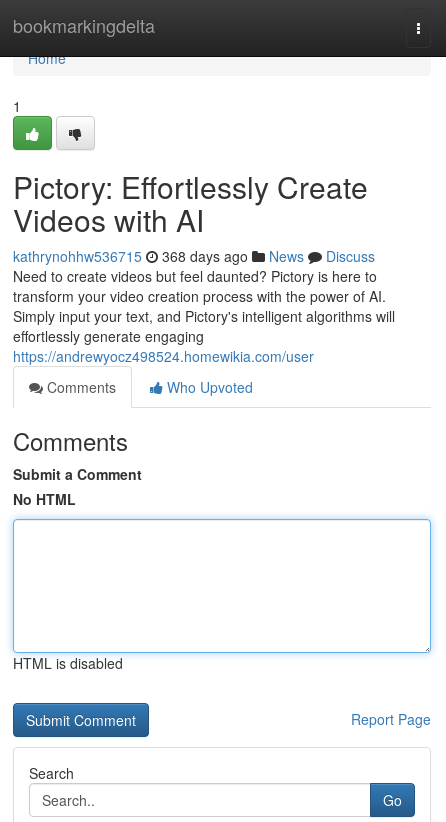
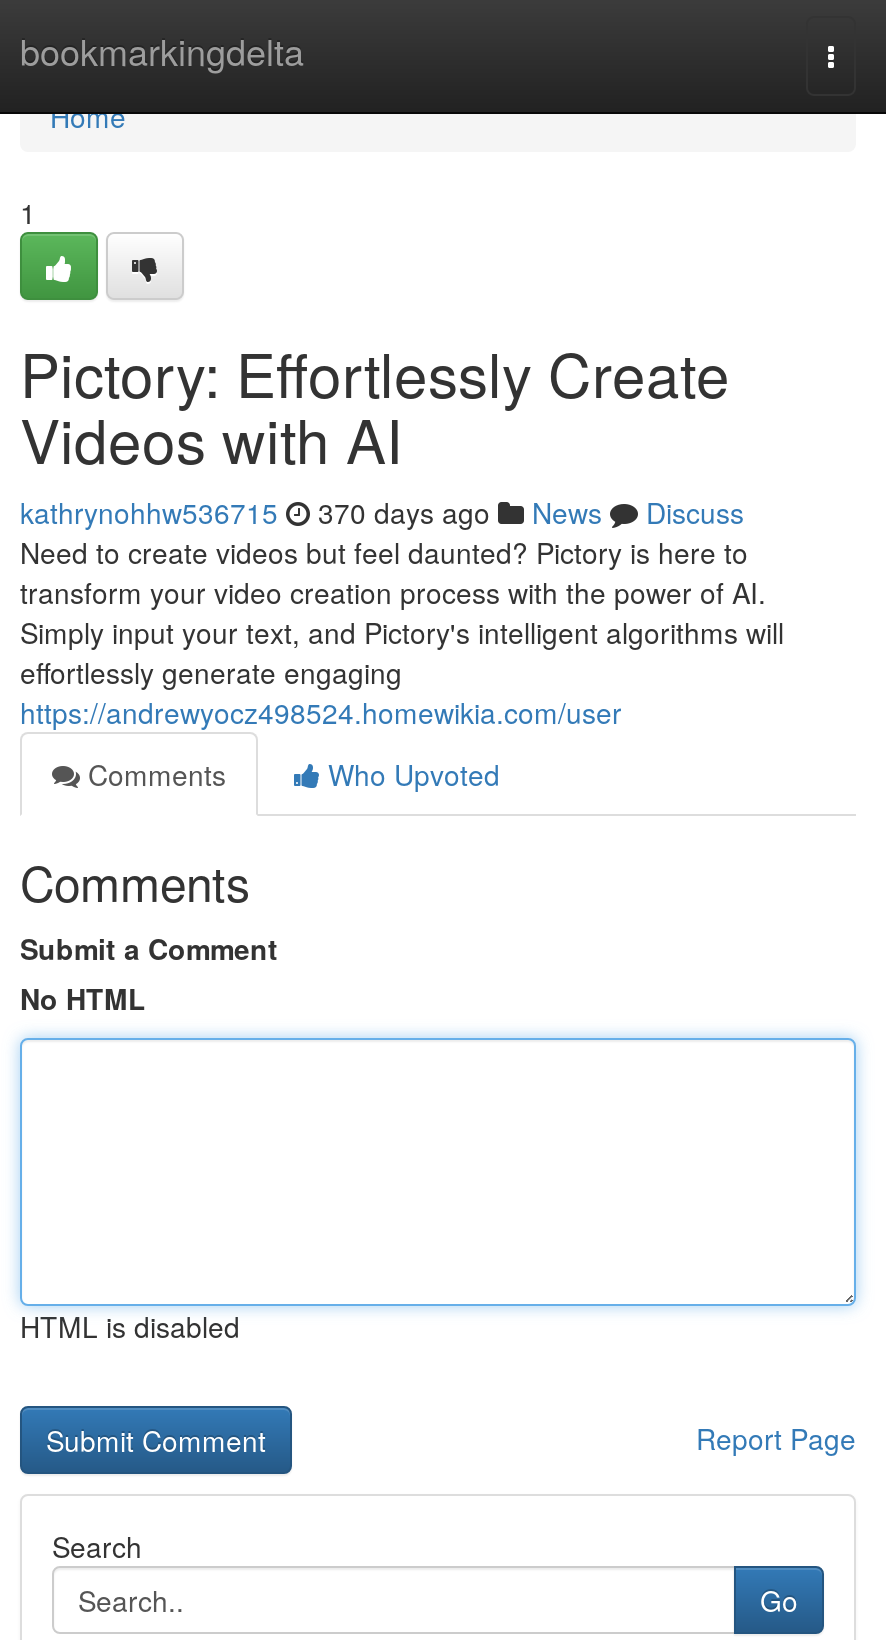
- kathrynohhw536715 368 days ago News Discuss
+ kathrynohhw536715 370 days ago News Discuss
